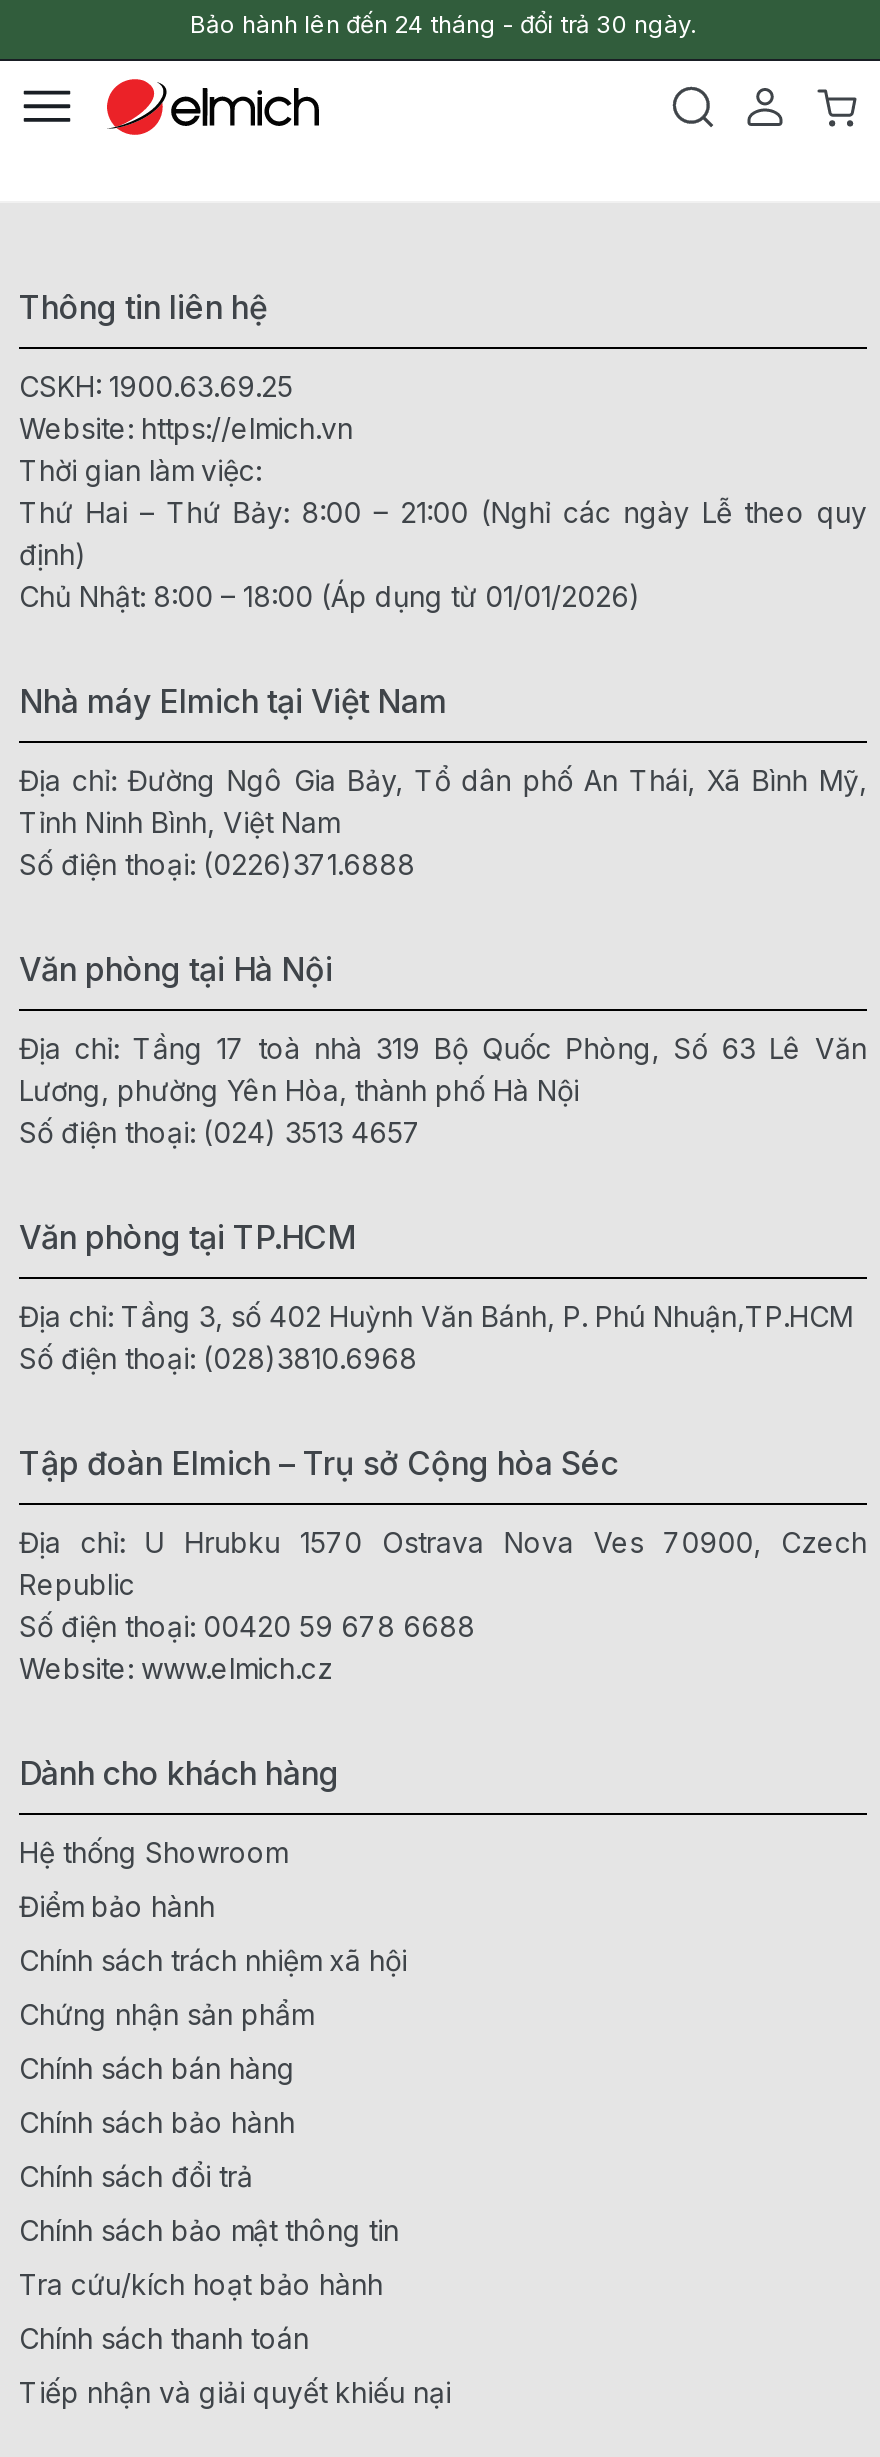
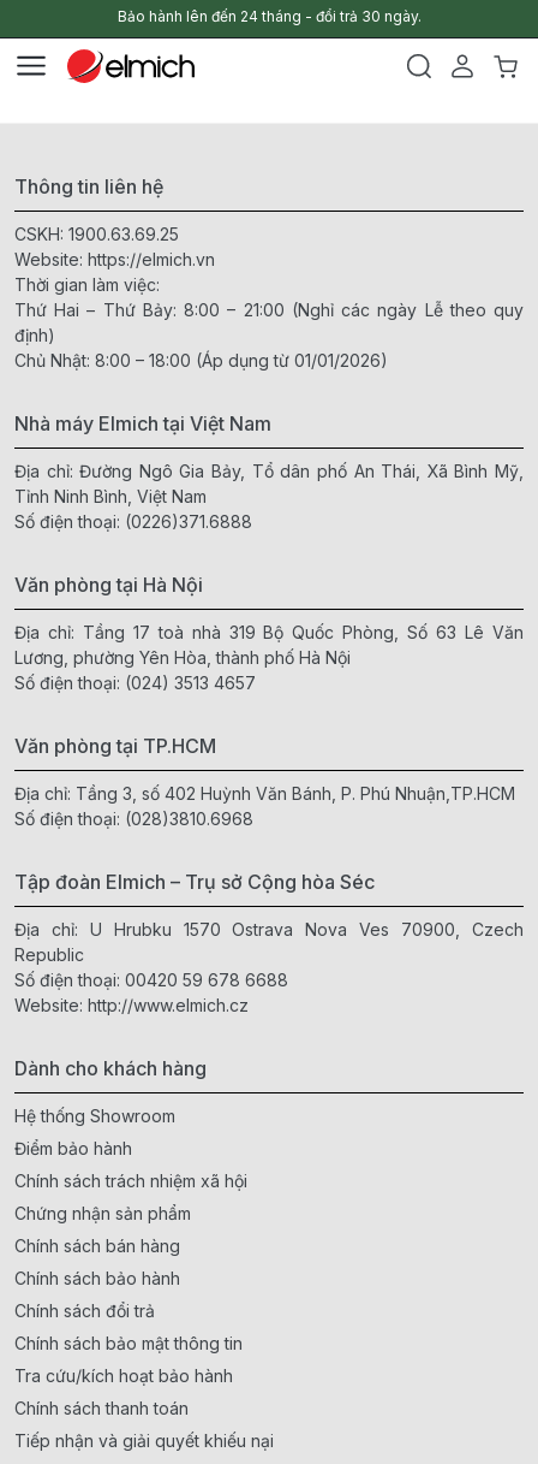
- Website: www.elmich.cz
+ Website: http://www.elmich.cz
